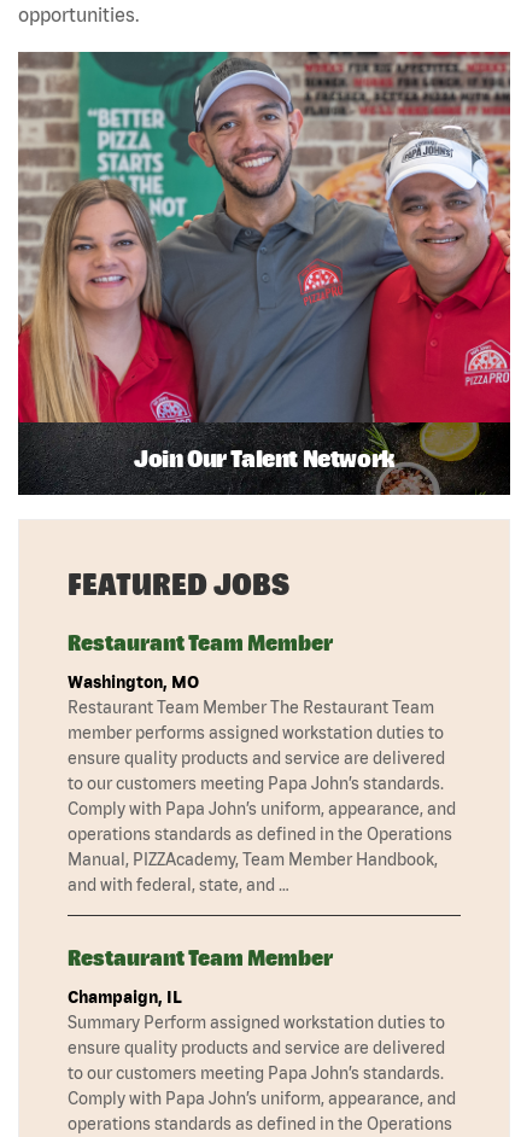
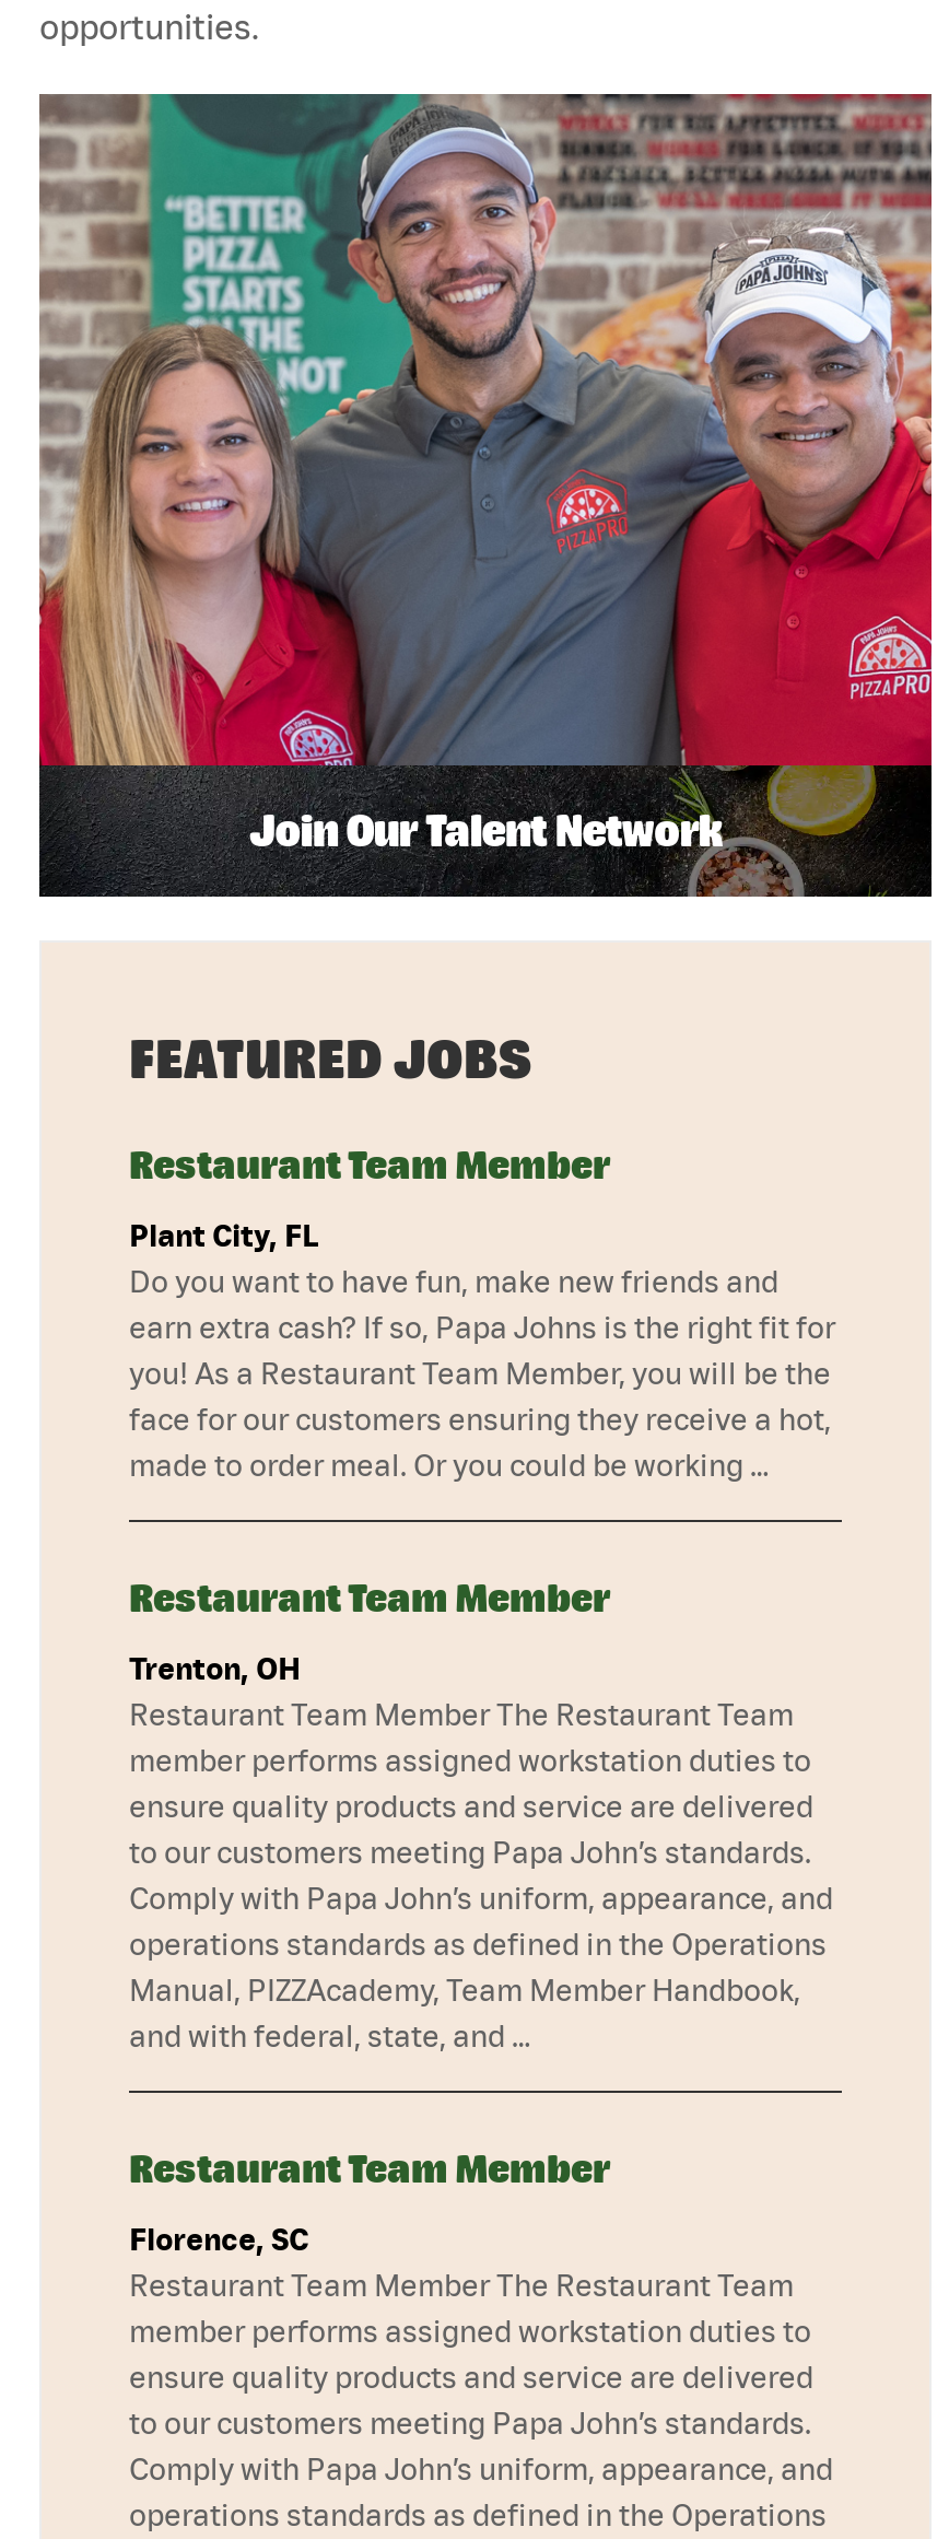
- Washington, MO
+ Plant City, FL
+ Do you want to have fun, make new friends and
+ earn extra cash? If so, Papa Johns is the right fit for
+ you! As a Restaurant Team Member, you will be the
+ face for our customers ensuring they receive a hot,
+ made to order meal. Or you could be working …
+ Restaurant Team Member
+ Trenton, OH

- Champaign, IL
- Summary Perform assigned workstation duties to
+ Florence, SC
+ Restaurant Team Member The Restaurant Team
+ member performs assigned workstation duties to
